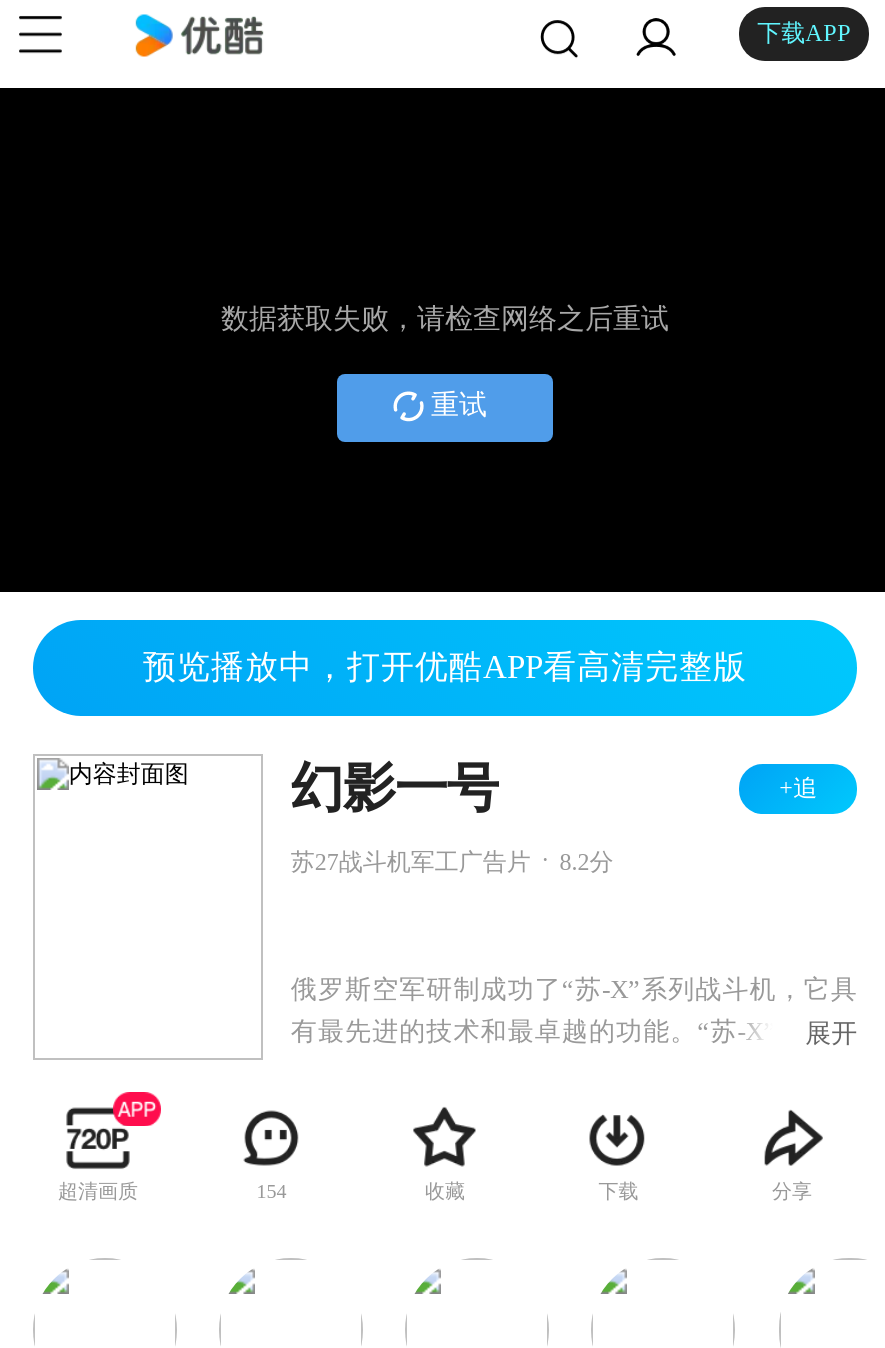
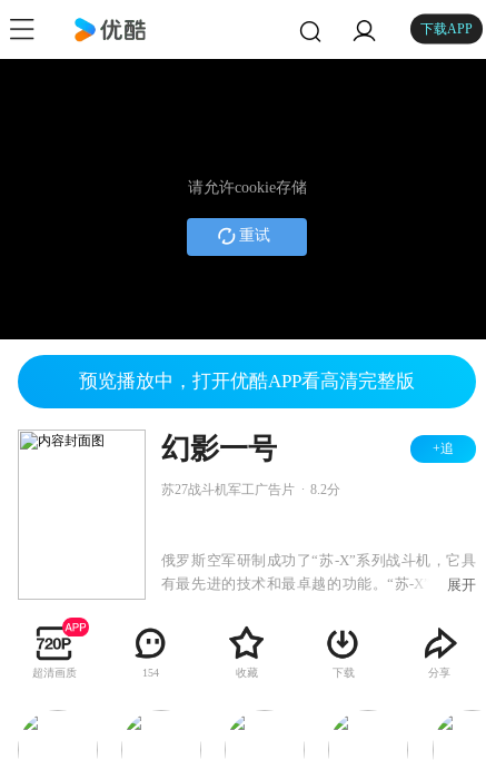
- 数据获取失败，请检查网络之后重试
+ 请允许cookie存储
